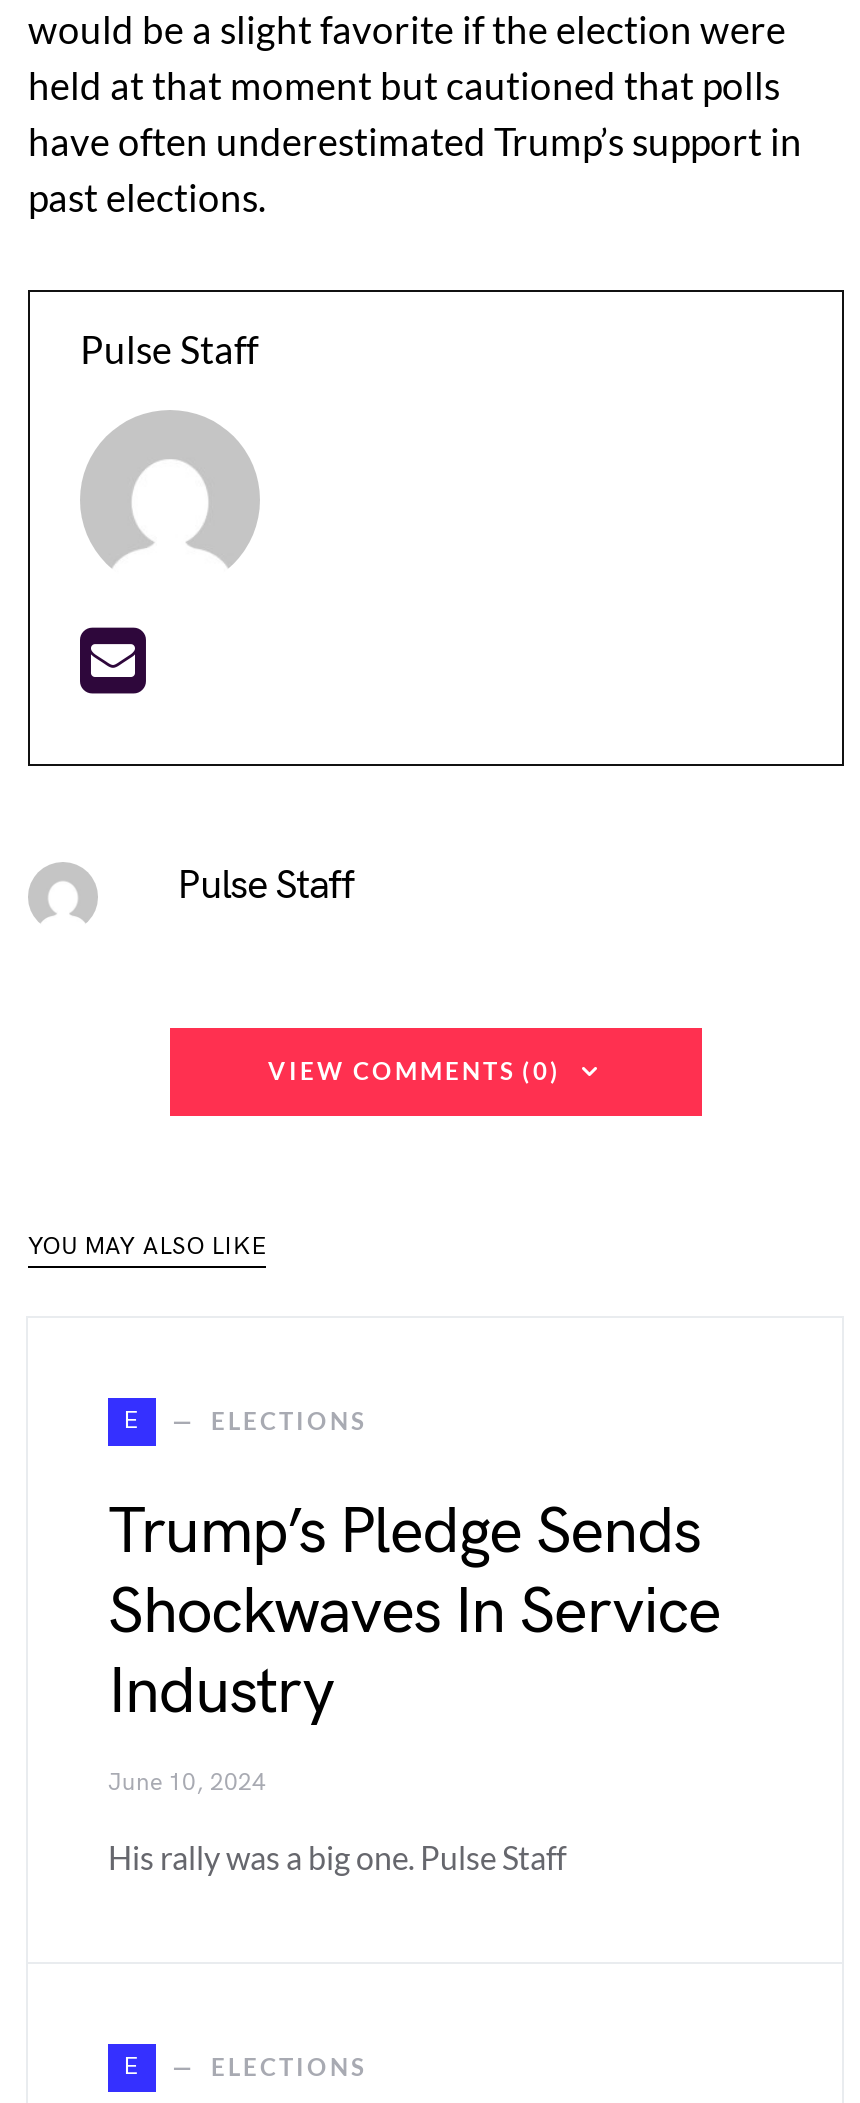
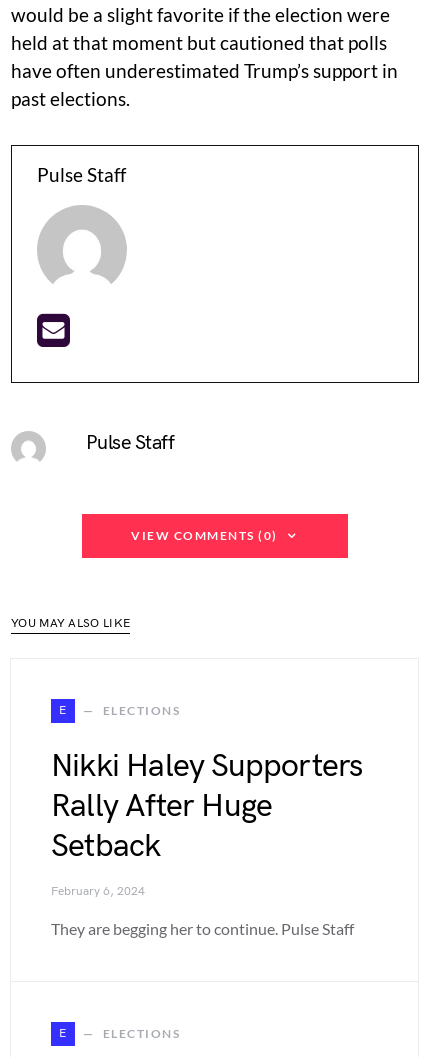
- Trump’s Pledge Sends
- Shockwaves In Service
- Industry
+ Nikki Haley Supporters
+ Rally After Huge
+ Setback

- June 10, 2024
+ February 6, 2024

- His rally was a big one. Pulse Staff
+ They are begging her to continue. Pulse Staff
